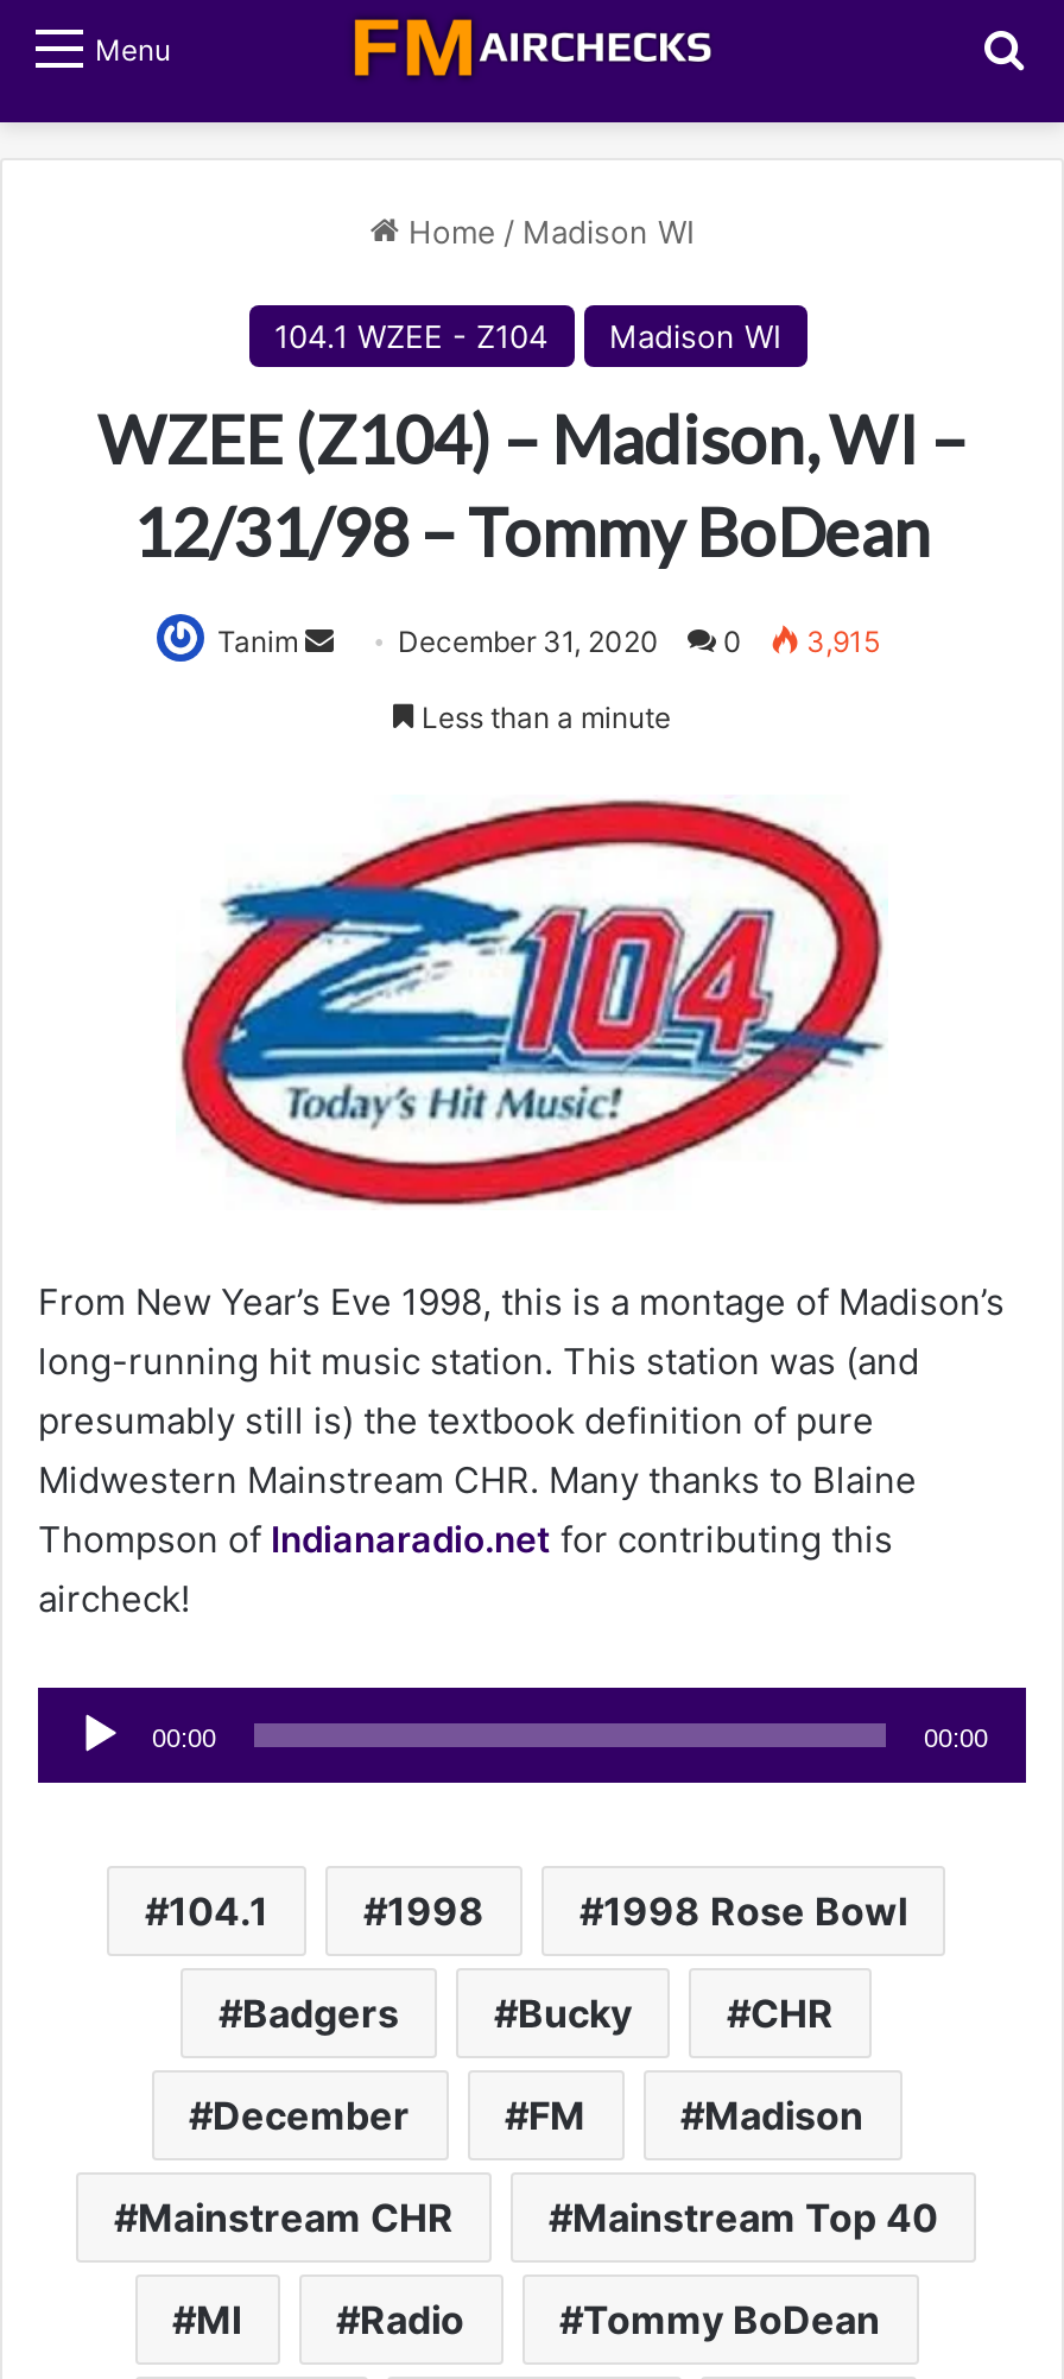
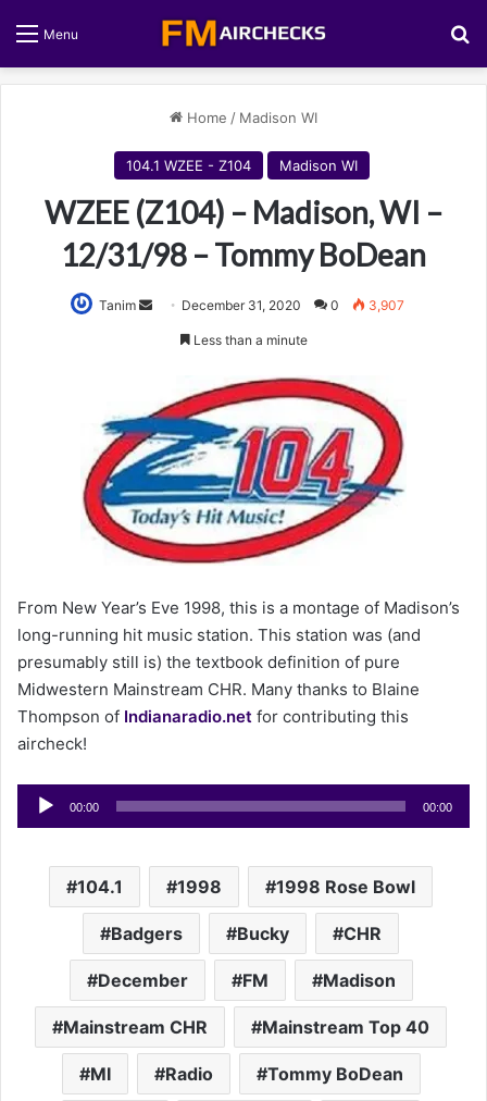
- 3,915
+ 3,907
